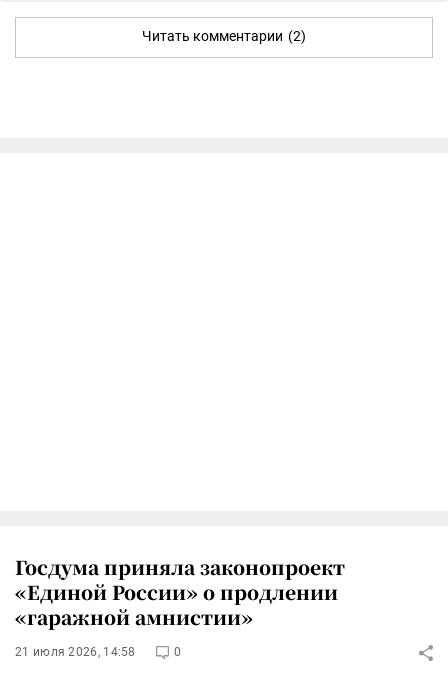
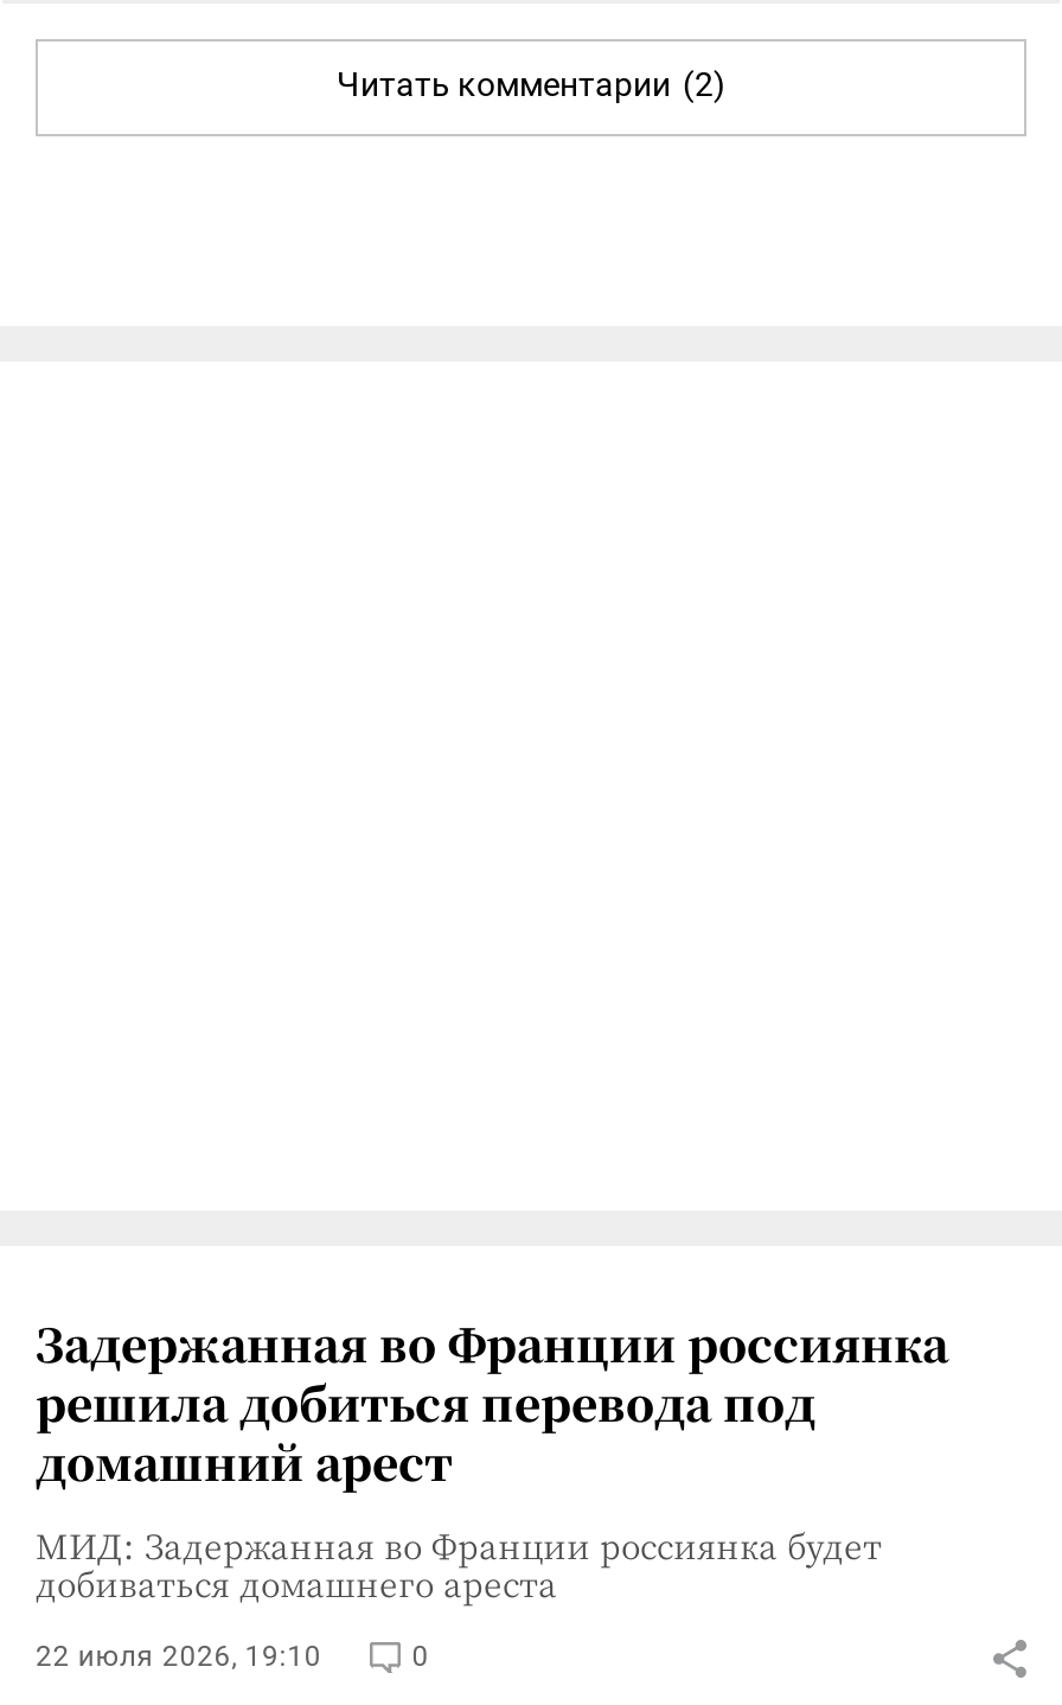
- Госдума приняла законопроект
- «Единой России» о продлении
- «гаражной амнистии»
+ Задержанная во Франции россиянка
+ решила добиться перевода под
+ домашний арест
+ МИД: Задержанная во Франции россиянка будет
+ добиваться домашнего ареста

- 21 июля 2026, 14:58
+ 22 июля 2026, 19:10
